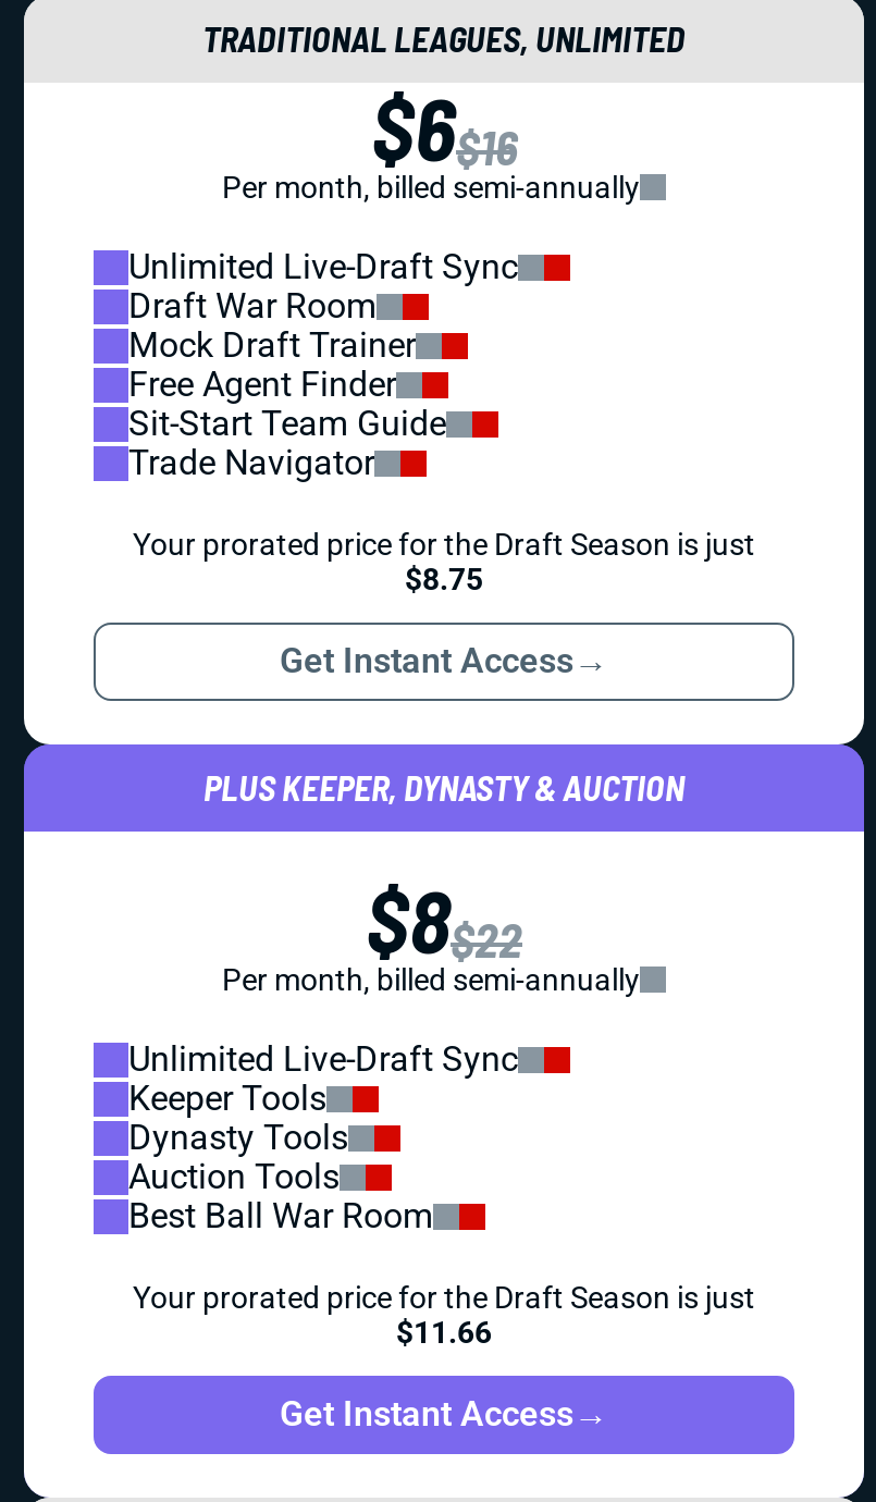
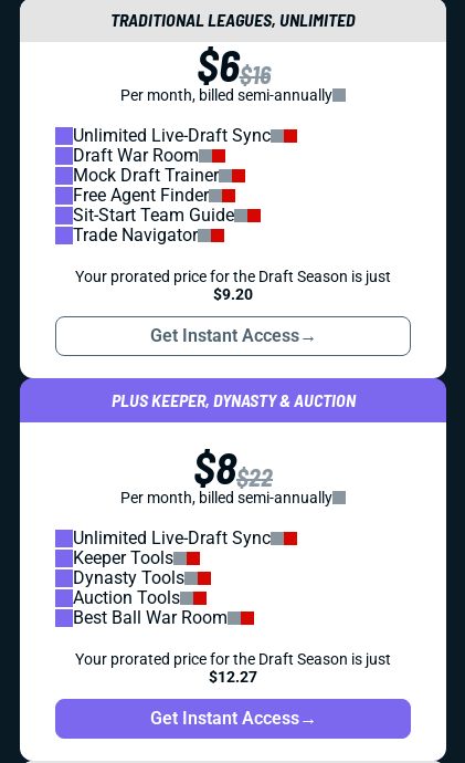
- $8.75
+ $9.20

- $11.66
+ $12.27
